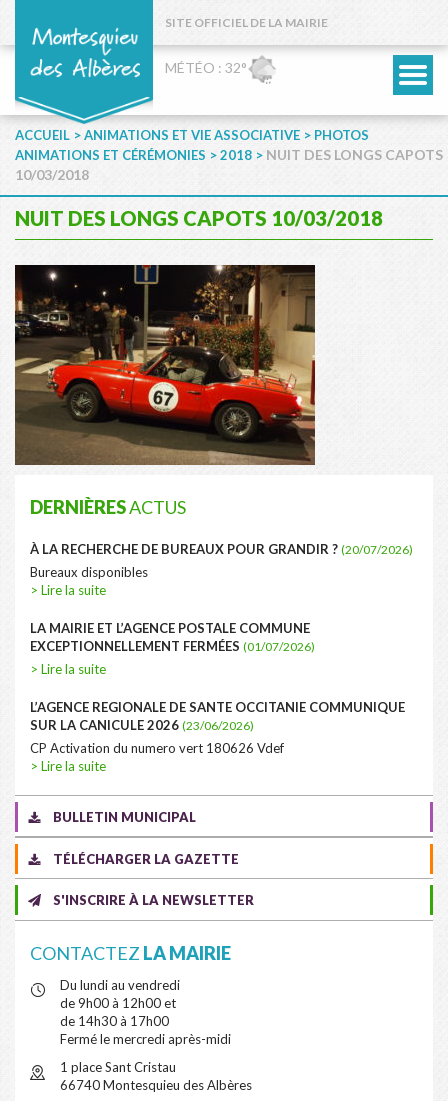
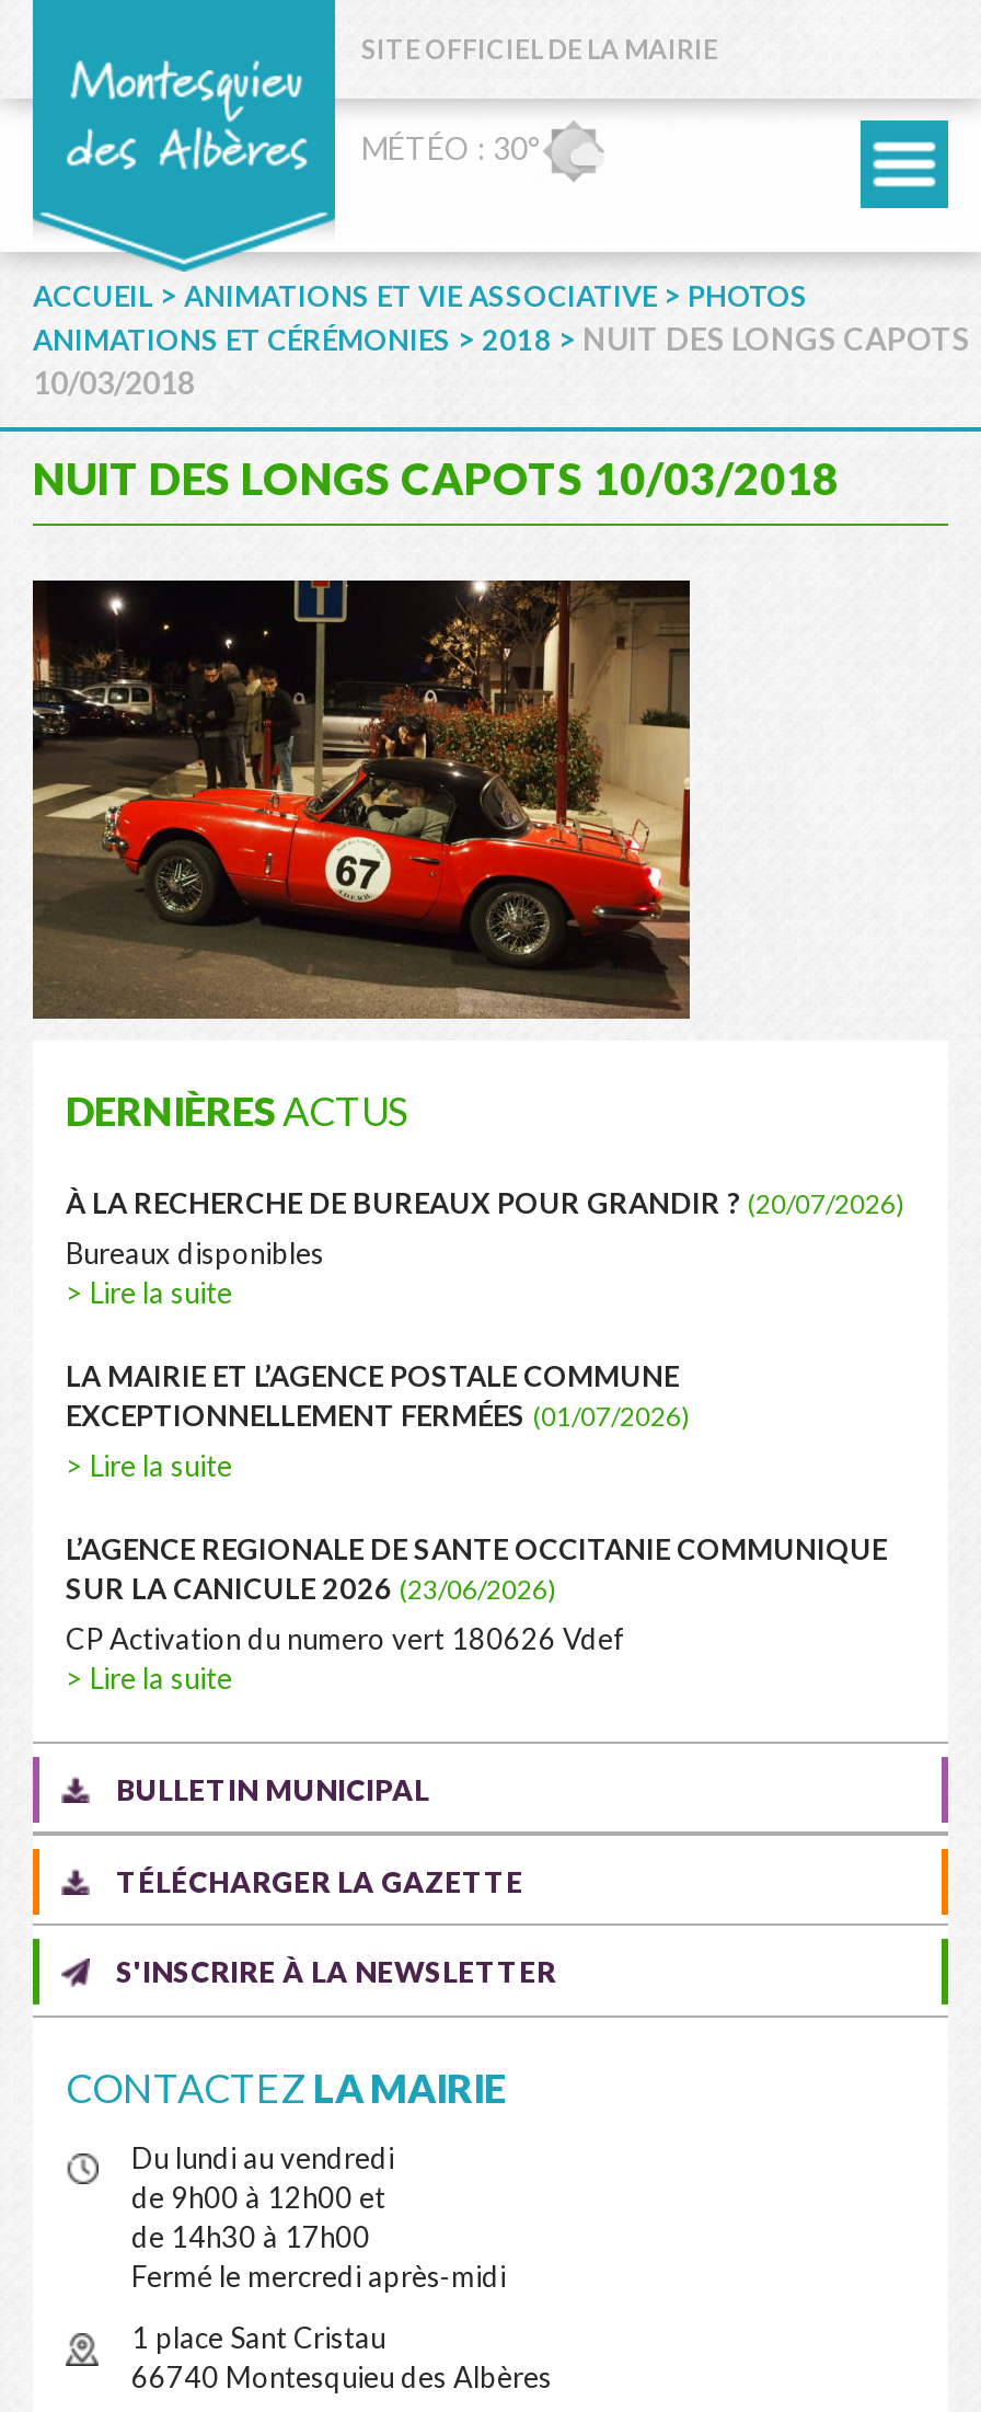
- MÉTÉO : 32°
+ MÉTÉO : 30°
